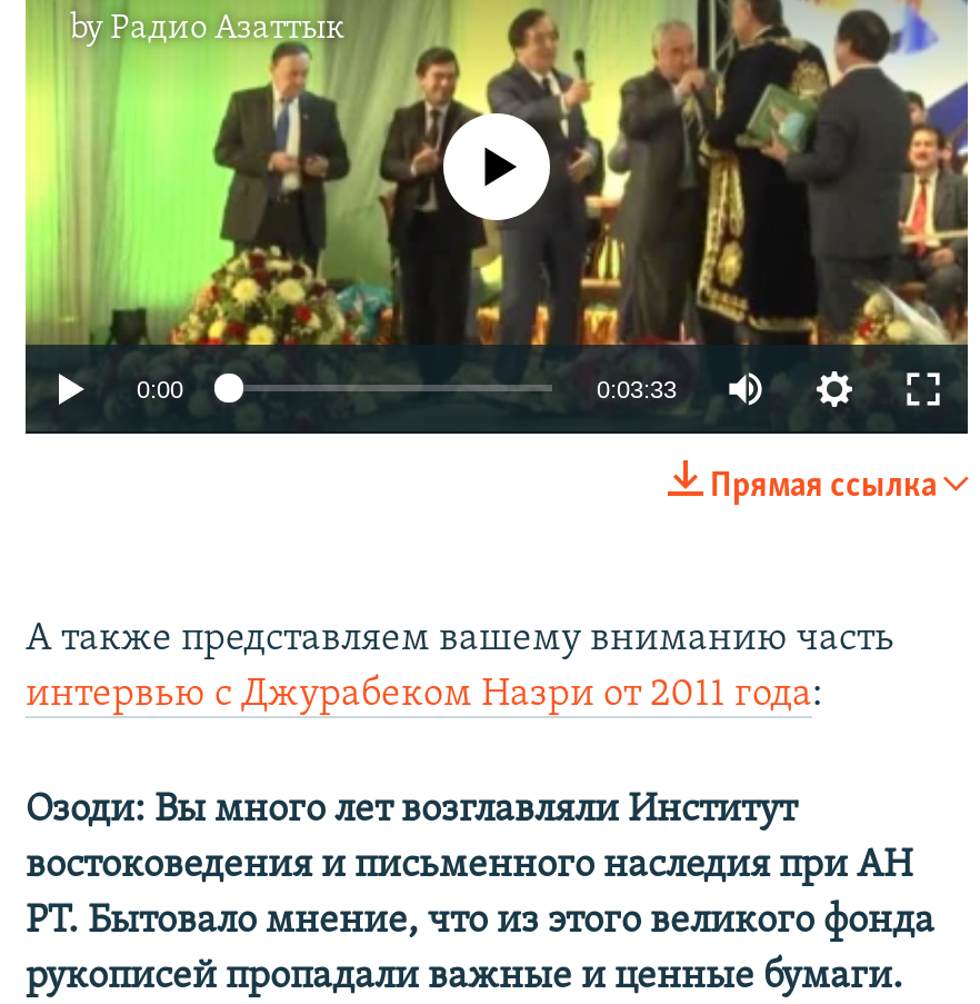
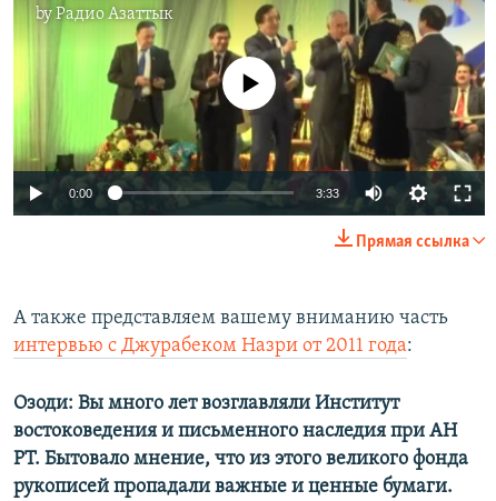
- 0:03:33
+ 3:33
